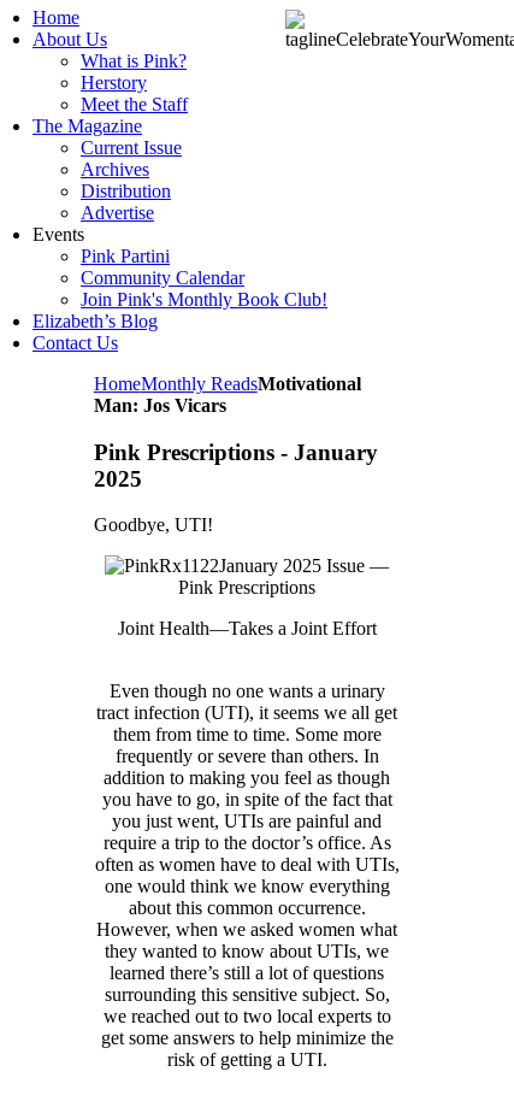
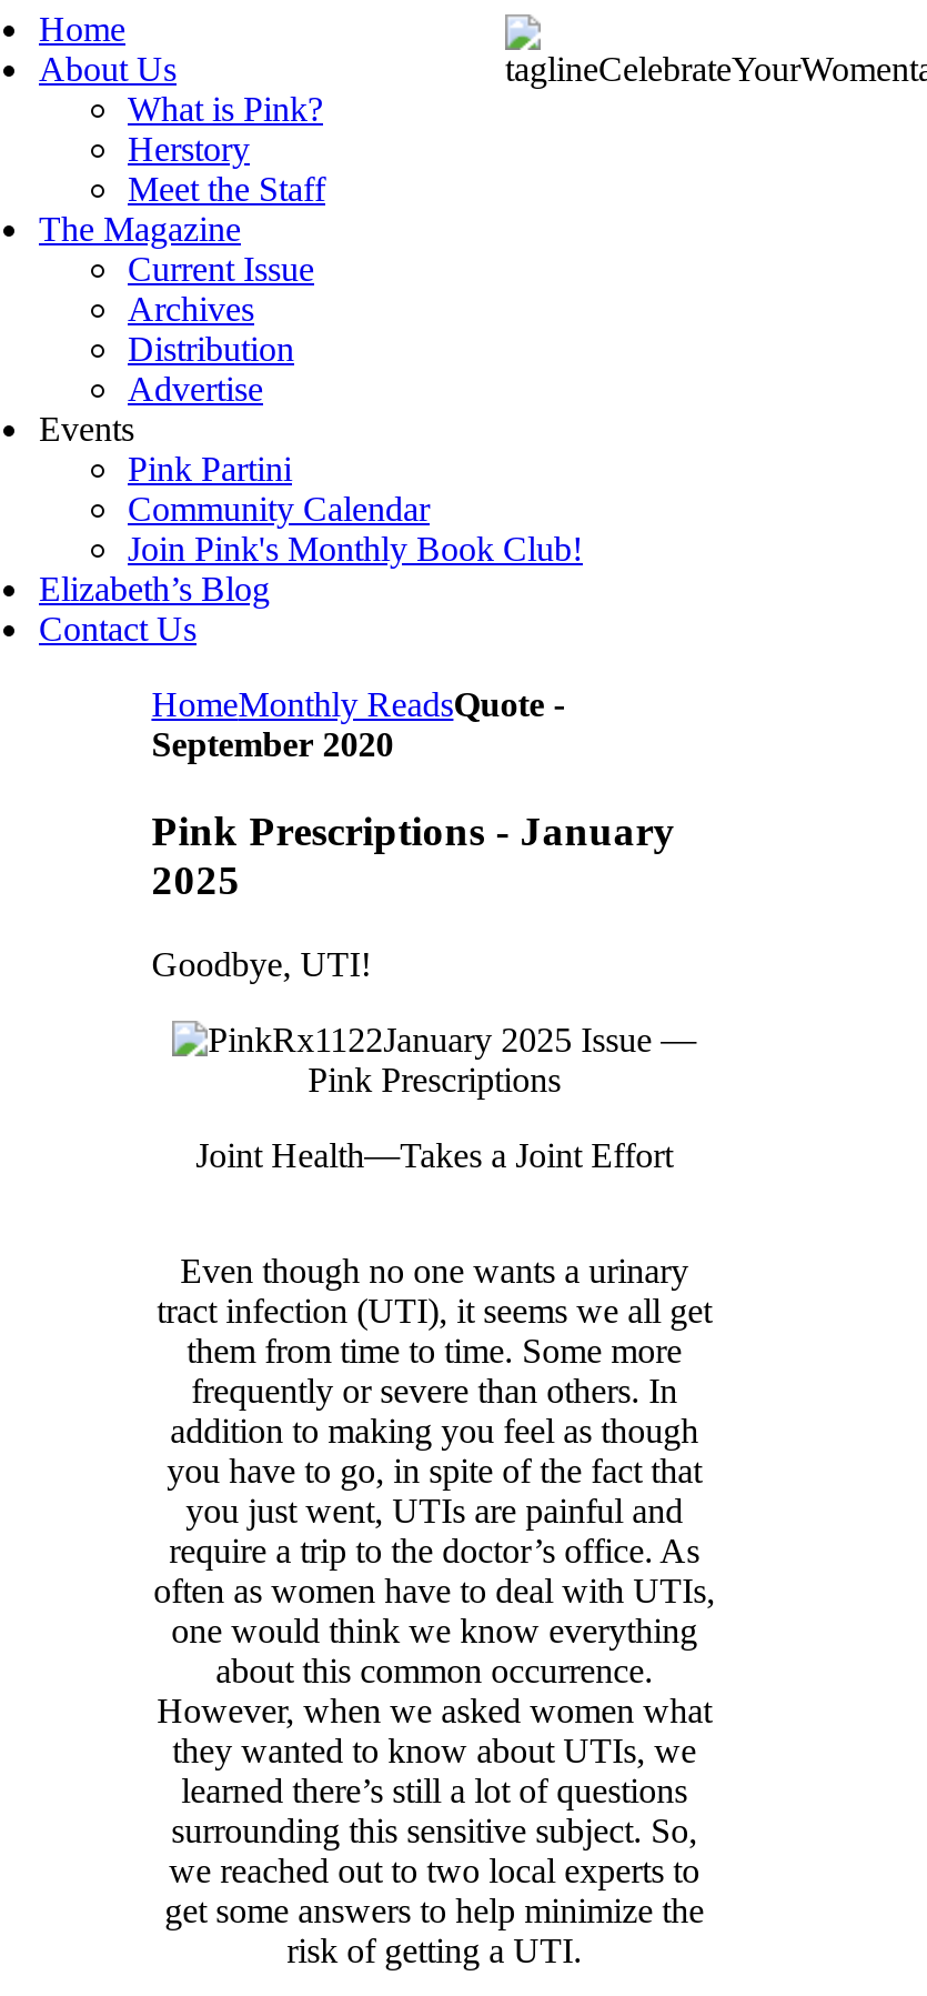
- HomeMonthly ReadsMotivational
- Man: Jos Vicars
+ HomeMonthly ReadsQuote -
+ September 2020
